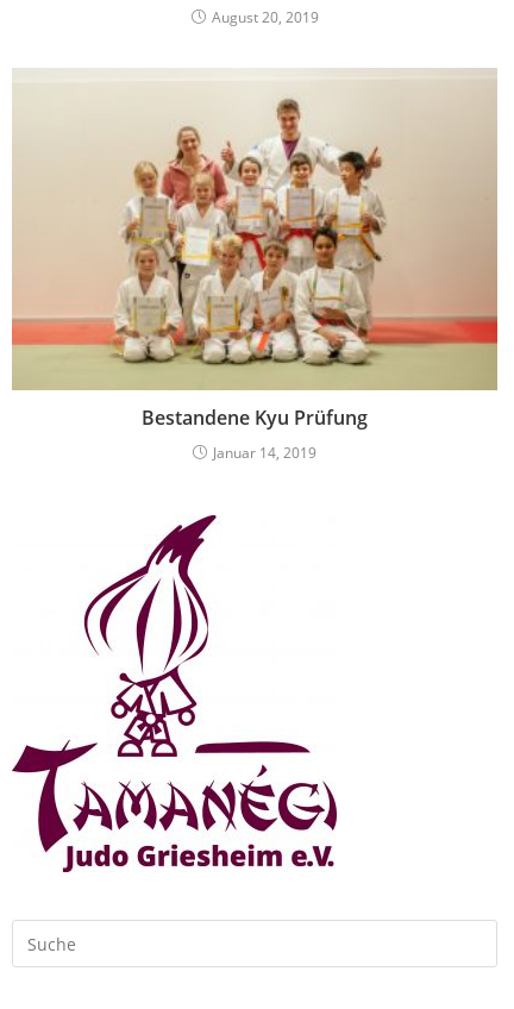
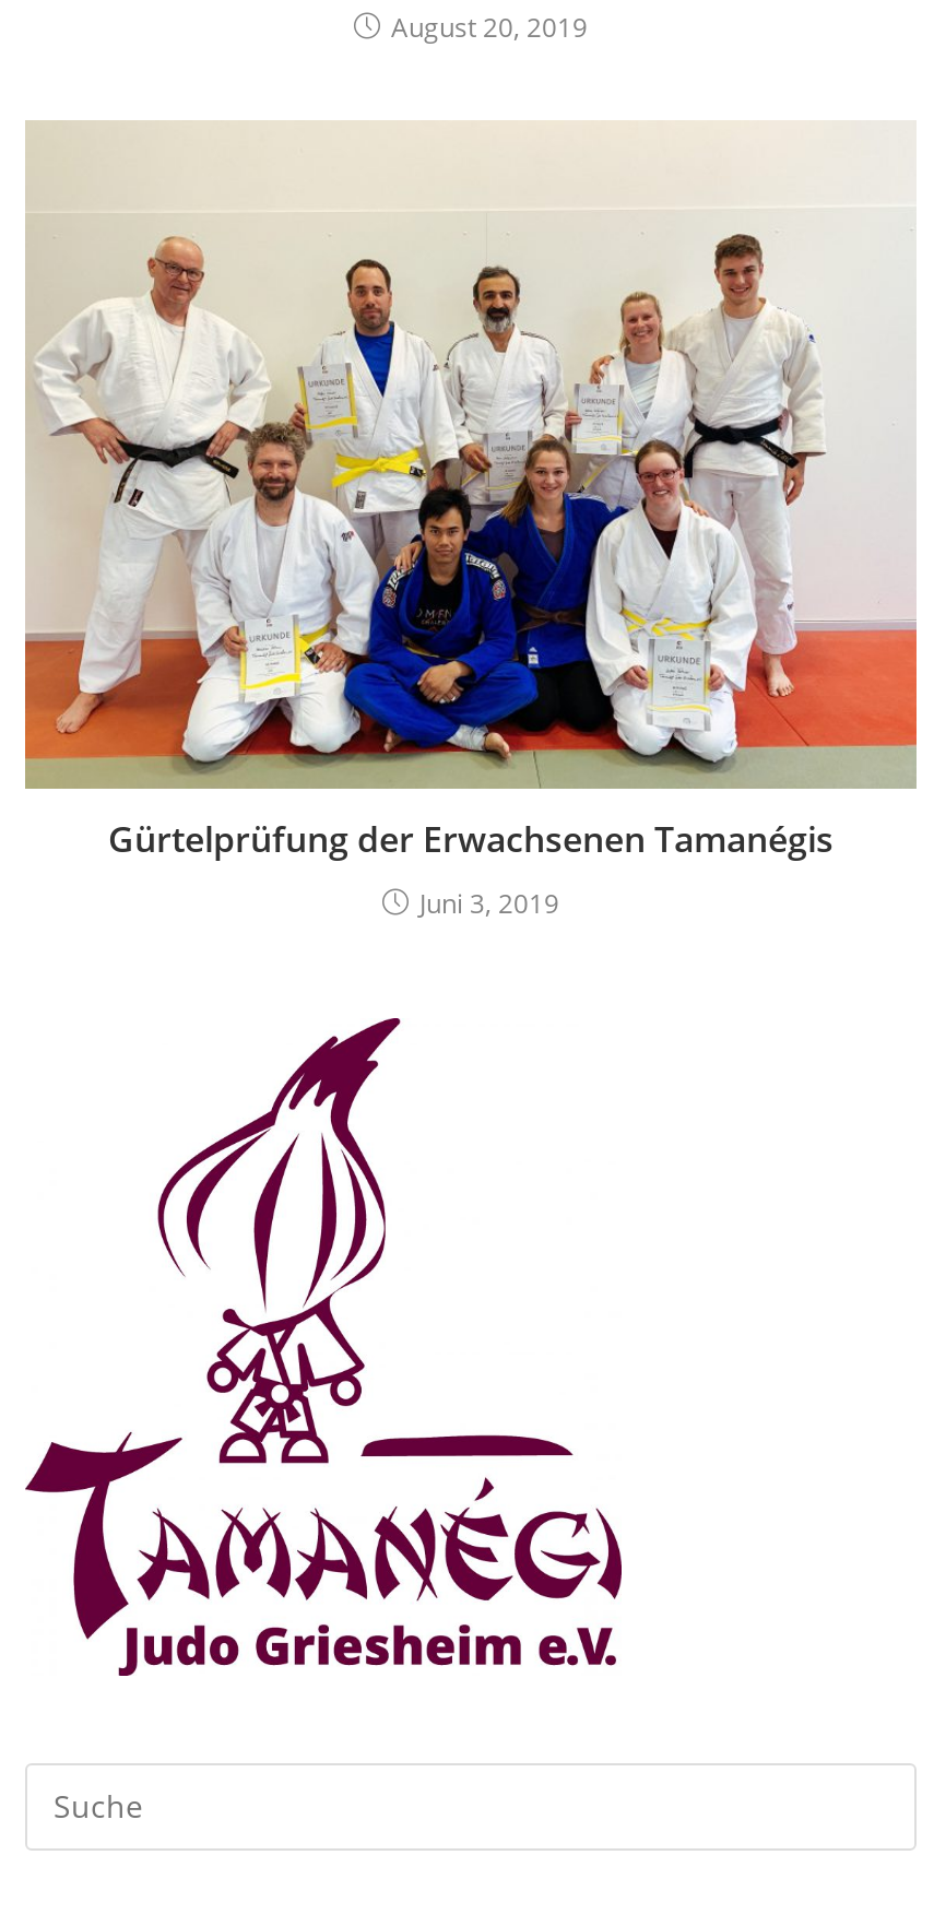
- [image]
- Bestandene Kyu Prüfung
+ [image]
+ Gürtelprüfung der Erwachsenen Tamanégis

- Januar 14, 2019
+ Juni 3, 2019
